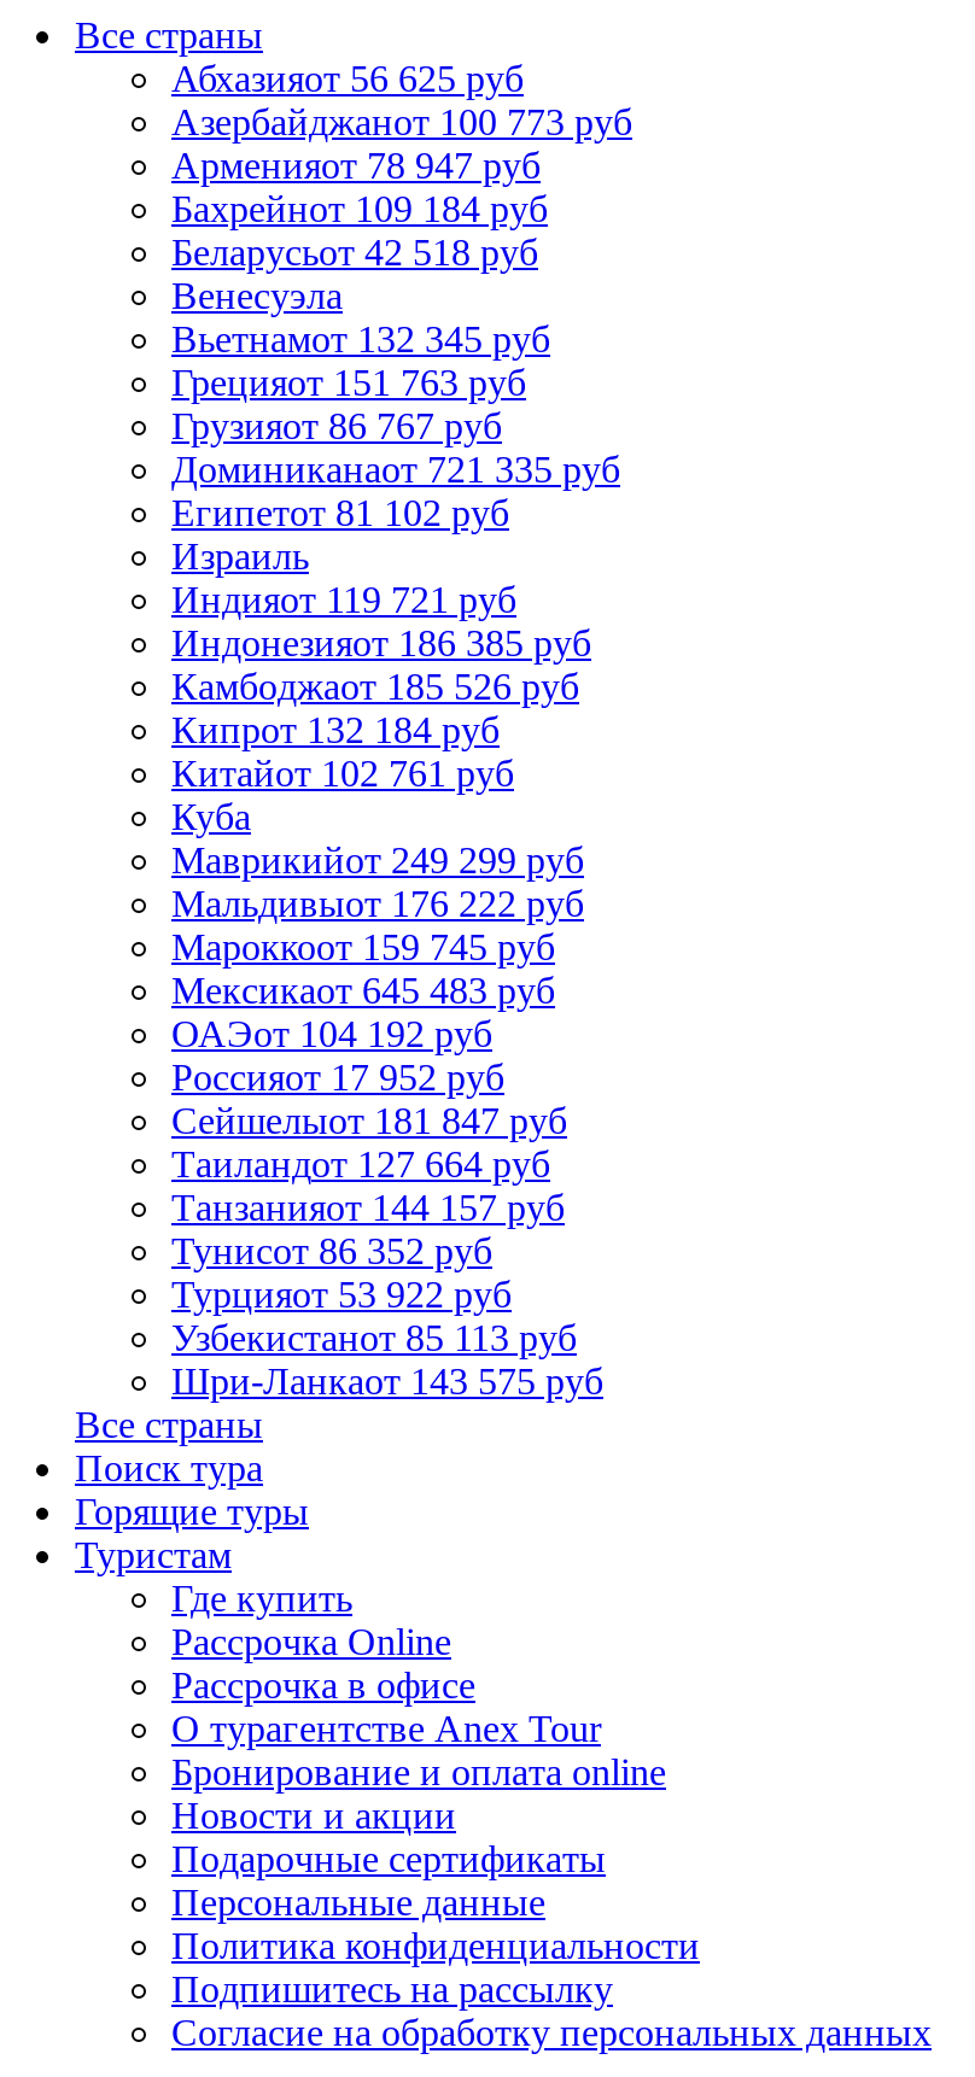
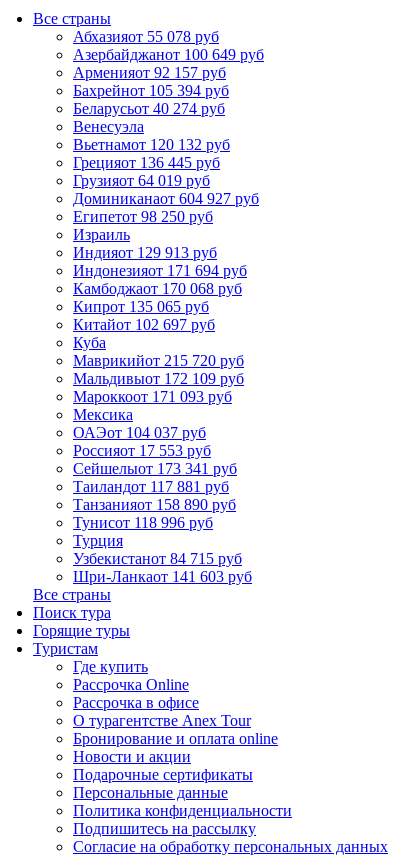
- Абхазияот 56 625 руб
+ Абхазияот 55 078 руб

- Азербайджанот 100 773 руб
+ Азербайджанот 100 649 руб

- Арменияот 78 947 руб
+ Арменияот 92 157 руб

- Бахрейнот 109 184 руб
+ Бахрейнот 105 394 руб

- Беларусьот 42 518 руб
+ Беларусьот 40 274 руб

- Вьетнамот 132 345 руб
+ Вьетнамот 120 132 руб

- Грецияот 151 763 руб
+ Грецияот 136 445 руб

- Грузияот 86 767 руб
+ Грузияот 64 019 руб

- Доминиканаот 721 335 руб
+ Доминиканаот 604 927 руб

- Египетот 81 102 руб
+ Египетот 98 250 руб

- Индияот 119 721 руб
+ Индияот 129 913 руб

- Индонезияот 186 385 руб
+ Индонезияот 171 694 руб

- Камбоджаот 185 526 руб
+ Камбоджаот 170 068 руб

- Кипрот 132 184 руб
+ Кипрот 135 065 руб

- Китайот 102 761 руб
+ Китайот 102 697 руб

- Маврикийот 249 299 руб
- Мальдивыот 176 222 руб
- Мароккоот 159 745 руб
- Мексикаот 645 483 руб
- ОАЭот 104 192 руб
- Россияот 17 952 руб
- Сейшелыот 181 847 руб
- Таиландот 127 664 руб
- Танзанияот 144 157 руб
- Тунисот 86 352 руб
- Турцияот 53 922 руб
- Узбекистанот 85 113 руб
- Шри-Ланкаот 143 575 руб
+ Маврикийот 215 720 руб
+ Мальдивыот 172 109 руб
+ Мароккоот 171 093 руб
+ Мексика
+ ОАЭот 104 037 руб
+ Россияот 17 553 руб
+ Сейшелыот 173 341 руб
+ Таиландот 117 881 руб
+ Танзанияот 158 890 руб
+ Тунисот 118 996 руб
+ Турция
+ Узбекистанот 84 715 руб
+ Шри-Ланкаот 141 603 руб
